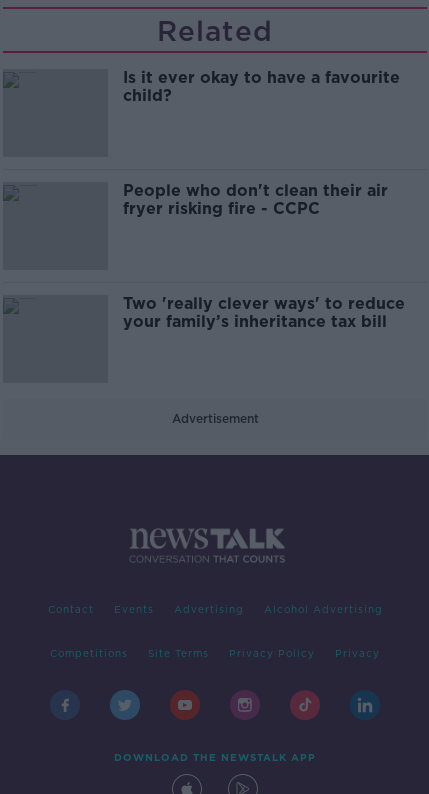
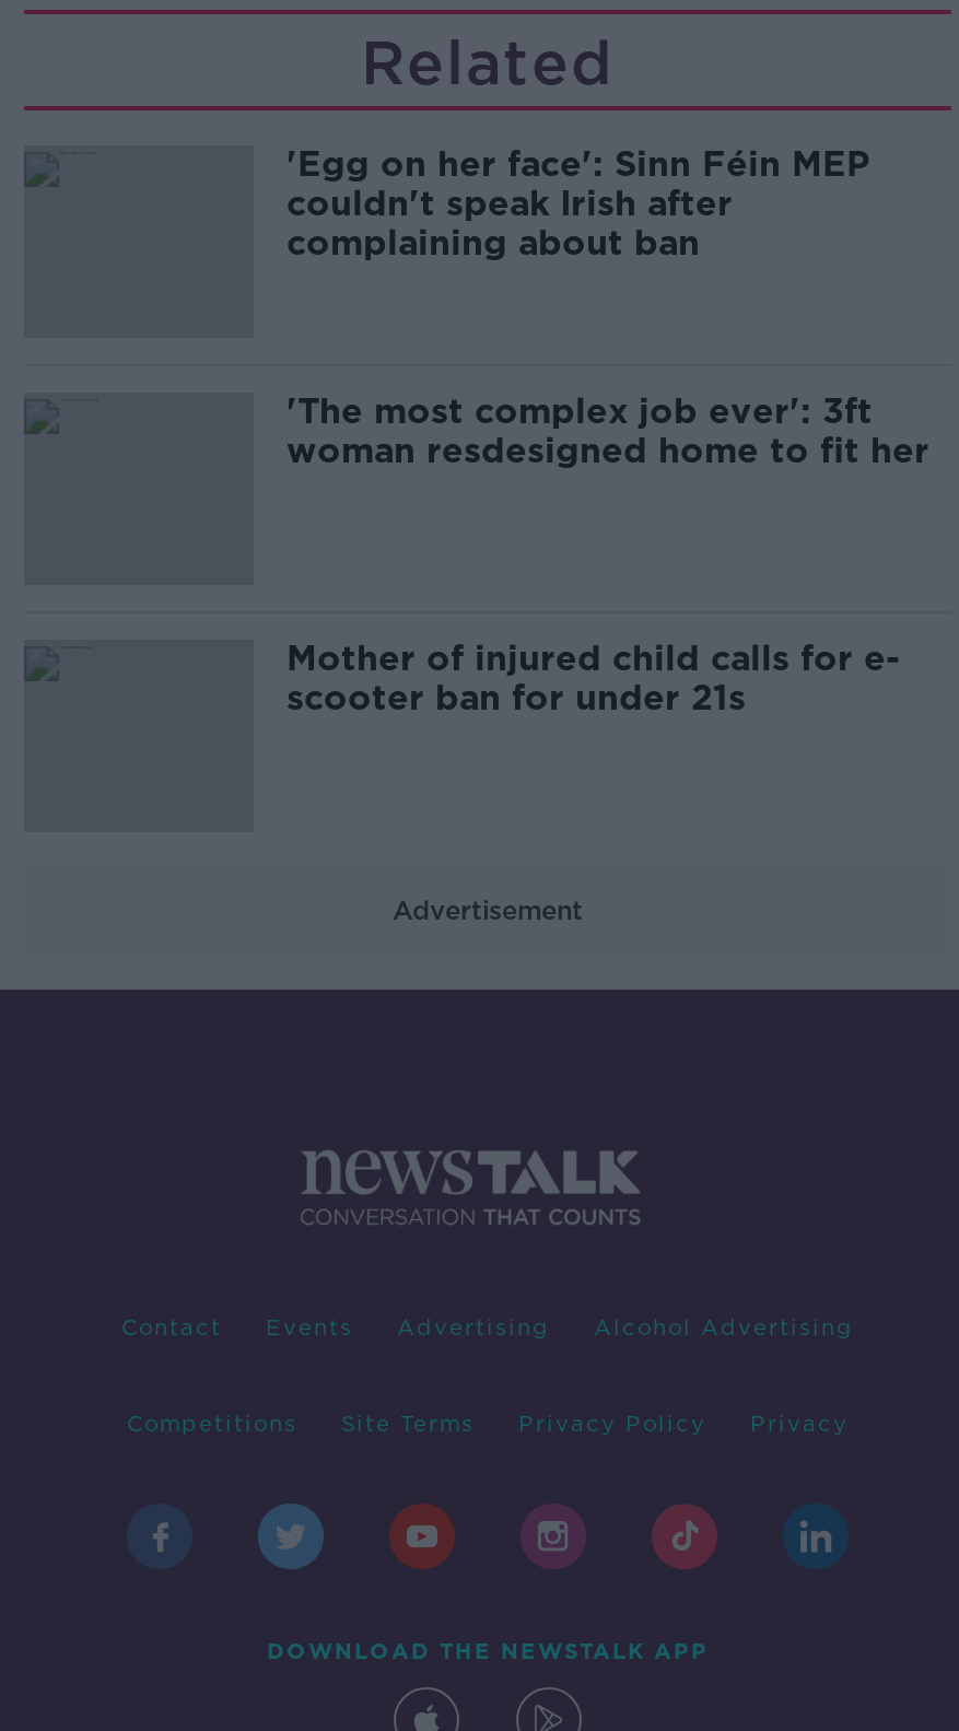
- Is it ever okay to have a favourite
- child?
+ 'Egg on her face': Sinn Féin MEP
+ couldn't speak Irish after
+ complaining about ban

- People who don't clean their air
- fryer risking fire - CCPC
+ 'The most complex job ever': 3ft
+ woman resdesigned home to fit her

- Two 'really clever ways' to reduce
- your family’s inheritance tax bill
+ Mother of injured child calls for e-
+ scooter ban for under 21s
